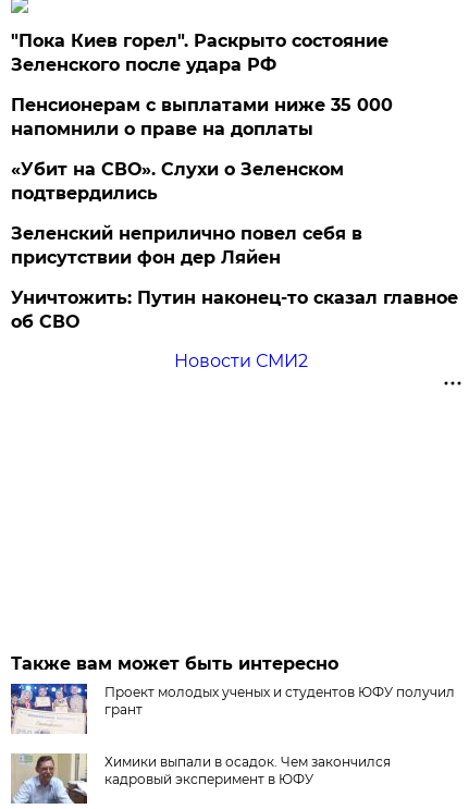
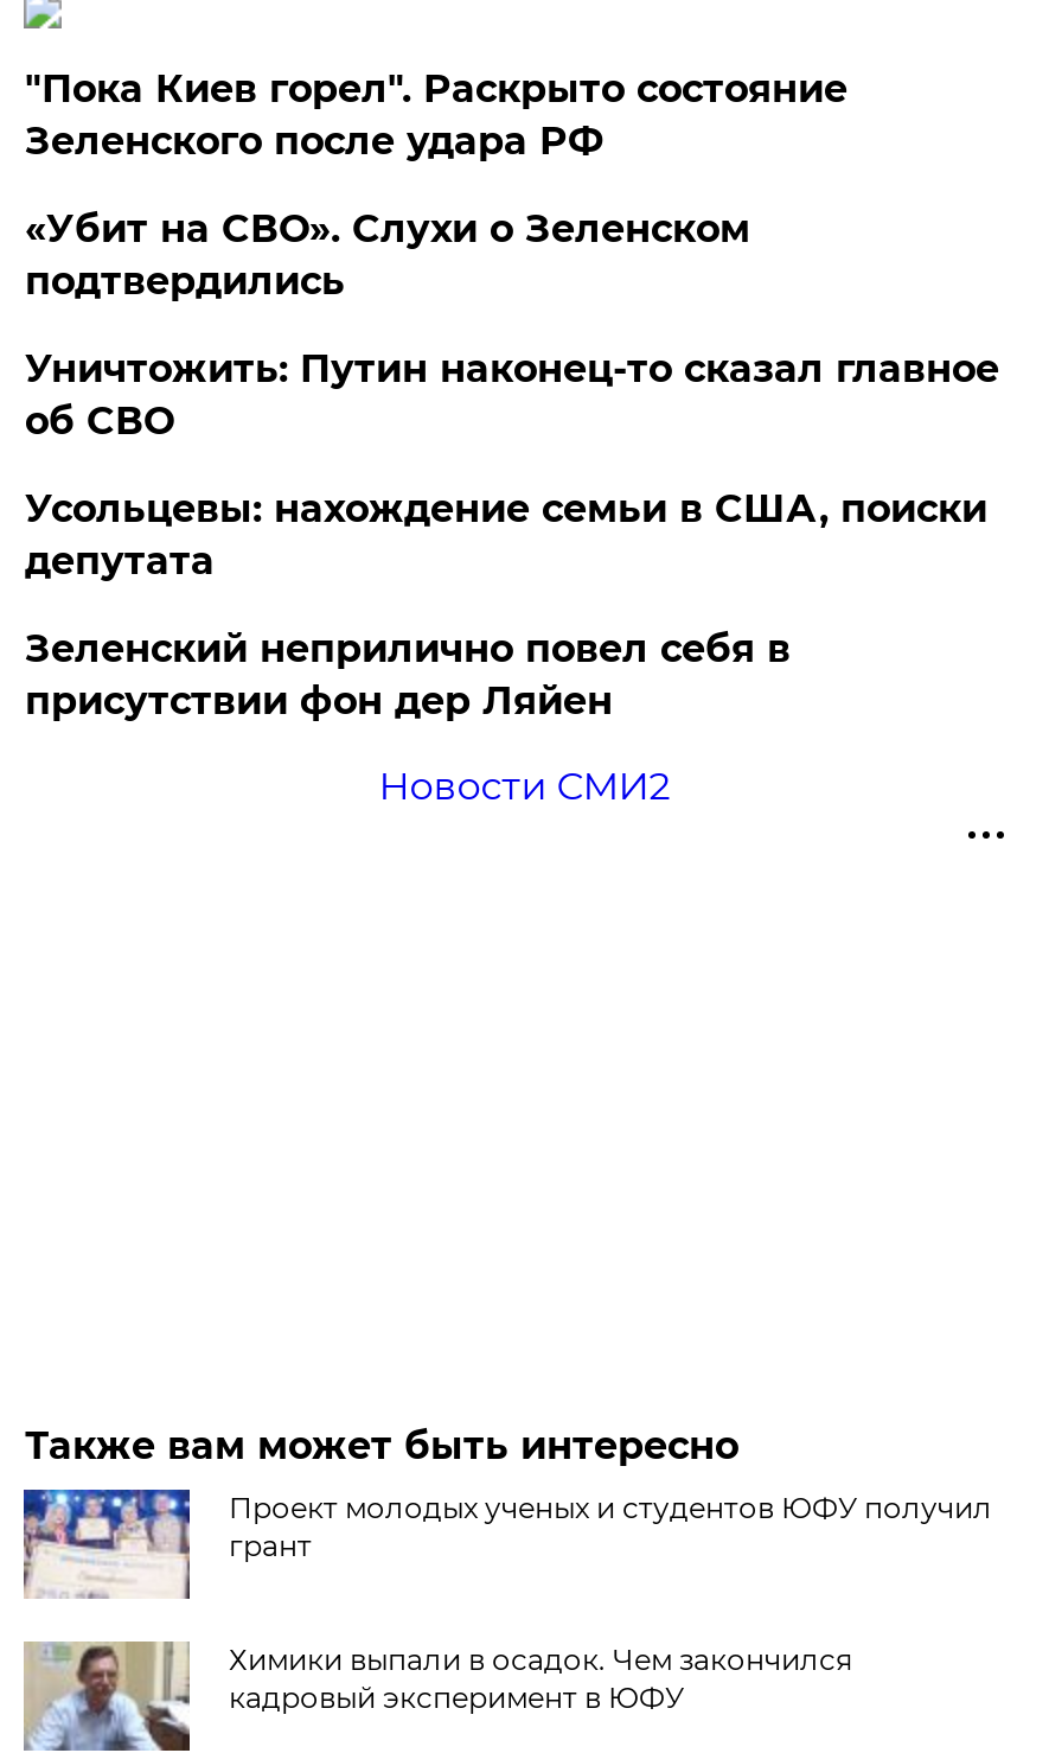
- Пенсионерам с выплатами ниже 35 000
- напомнили о праве на доплаты

moved up: «Убит на СВО». Слухи о Зеленском | подтвердились

+ Усольцевы: нахождение семьи в США, поиски
+ депутата

moved down: Зеленский неприлично повел cебя в | присутствии фон дер Ляйен

moved up: Уничтожить: Путин наконец-то сказал главное | об СВО
